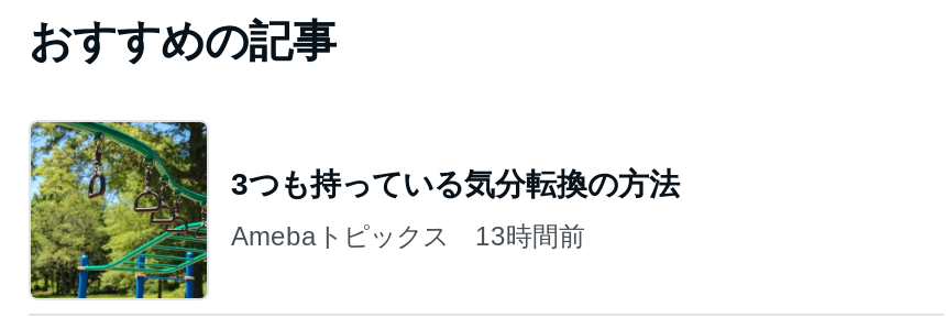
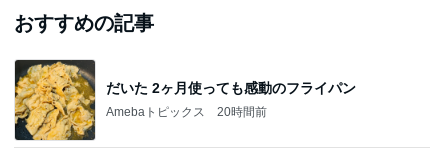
- [image]
- 3つも持っている気分転換の方法
+ [image]
+ だいた 2ヶ月使っても感動のフライパン

- Amebaトピックス 13時間前
+ Amebaトピックス 20時間前
